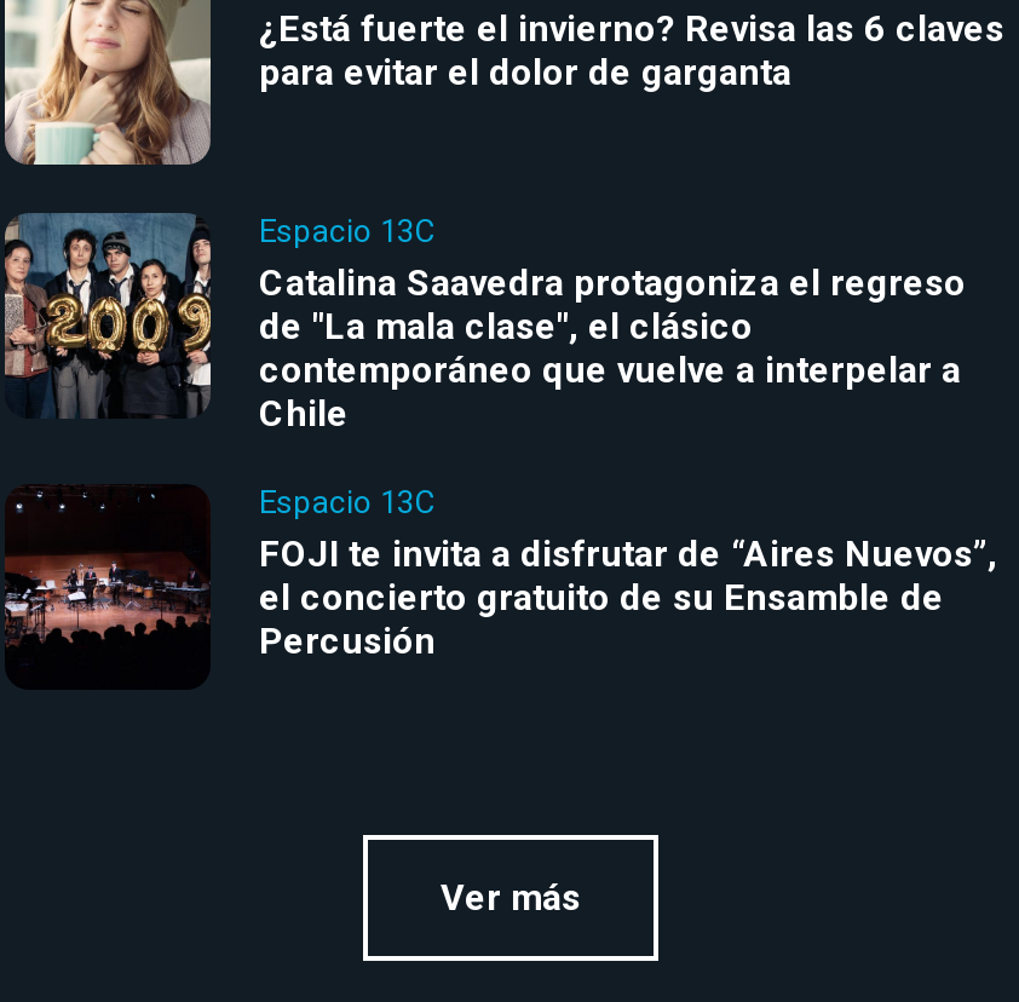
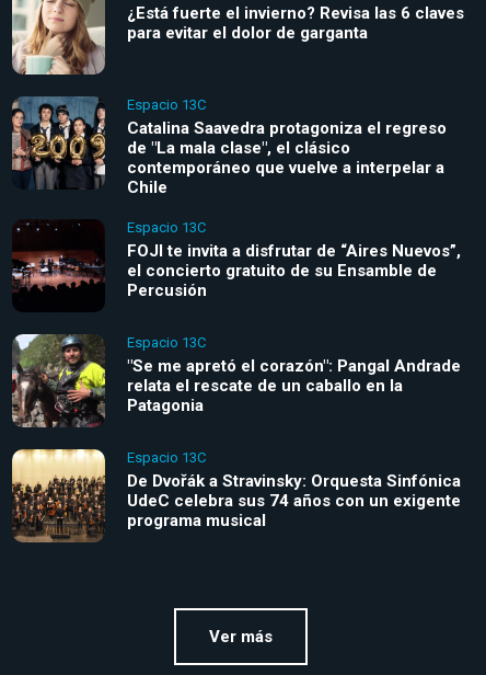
+ [image]
+ Espacio 13C
+ "Se me apretó el corazón": Pangal Andrade
+ relata el rescate de un caballo en la
+ Patagonia
+ Espacio 13C
+ De Dvořák a Stravinsky: Orquesta Sinfónica
+ UdeC celebra sus 74 años con un exigente
+ programa musical

+ [image]
